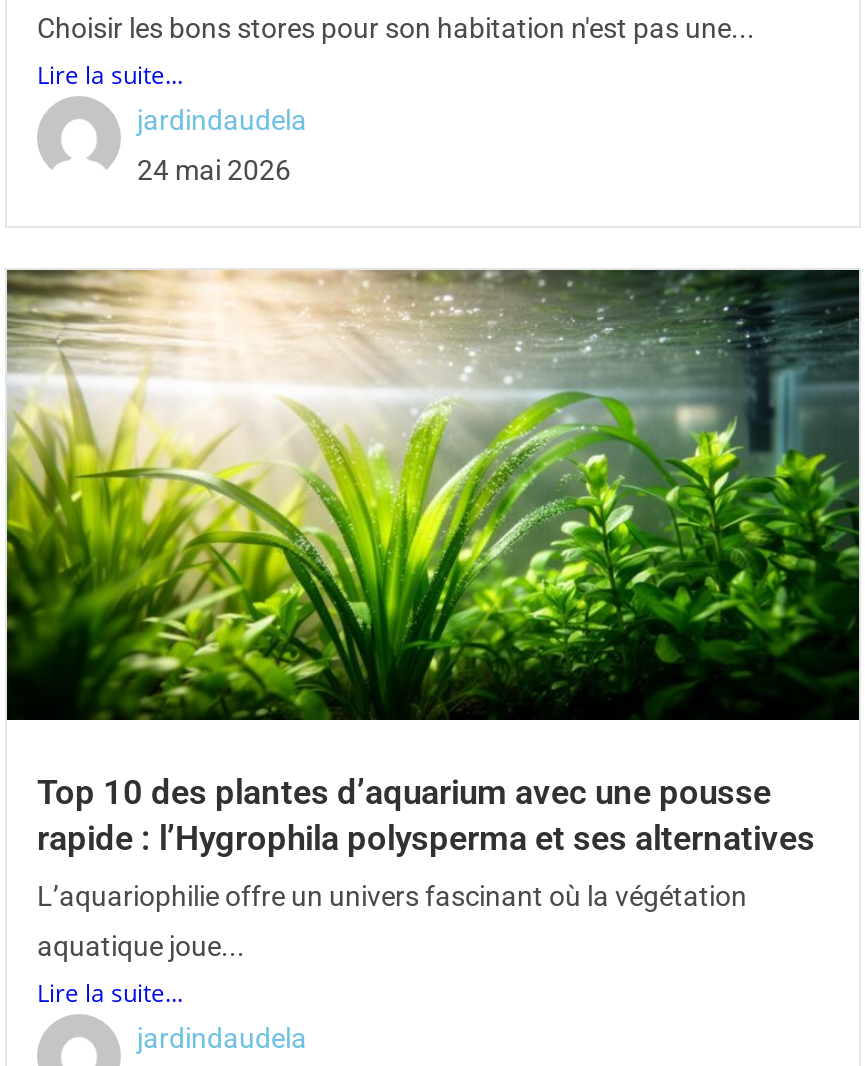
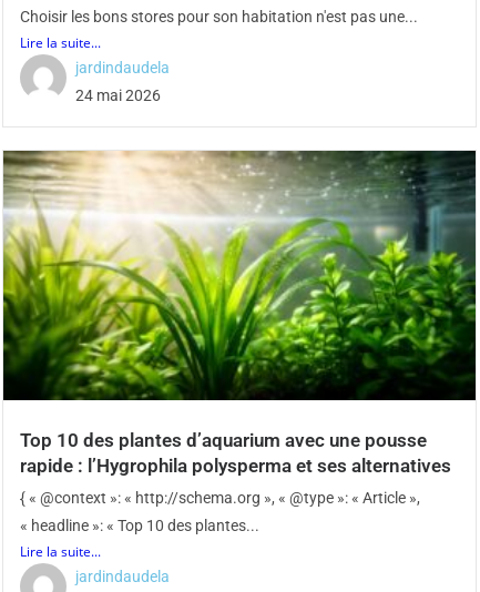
- L’aquariophilie offre un univers fascinant où la végétation
+ { « @context »: « http://schema.org », « @type »: « Article »,

- aquatique joue...
+ « headline »: « Top 10 des plantes...
